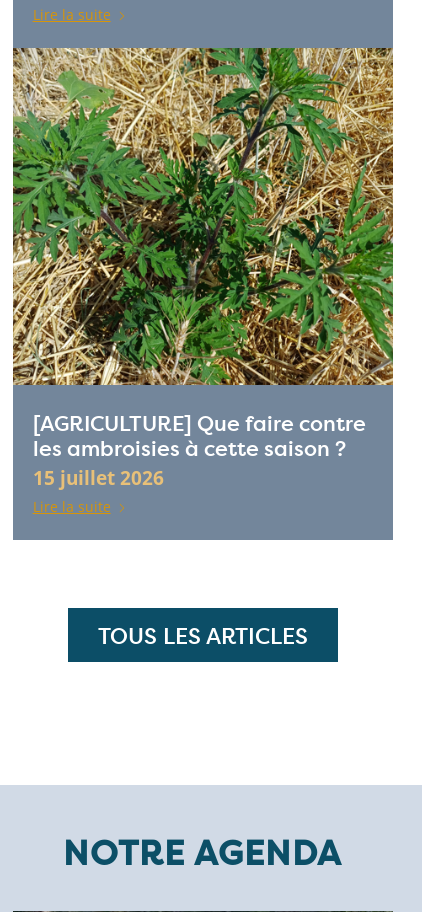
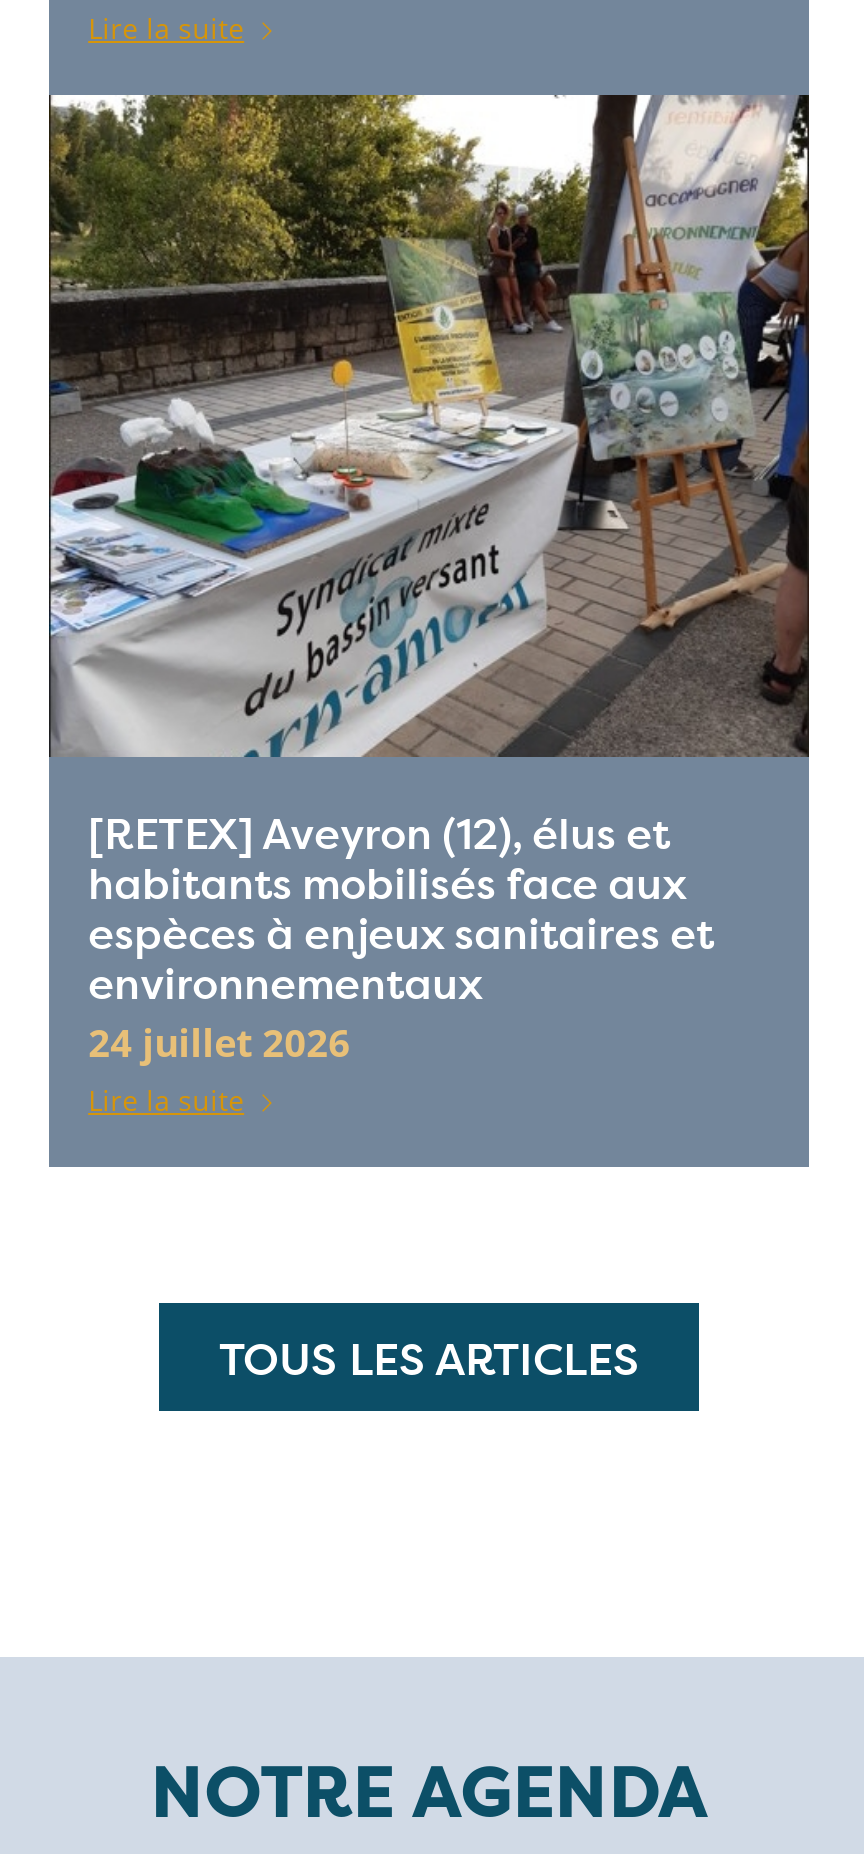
- [image]
- [AGRICULTURE] Que faire contre
- les ambroisies à cette saison ?
- 15 juillet 2026
+ [image]
+ [RETEX] Aveyron (12), élus et
+ habitants mobilisés face aux
+ espèces à enjeux sanitaires et
+ environnementaux
+ 24 juillet 2026
